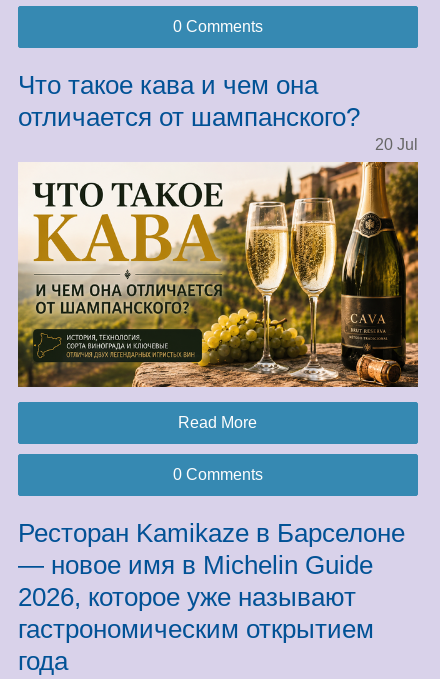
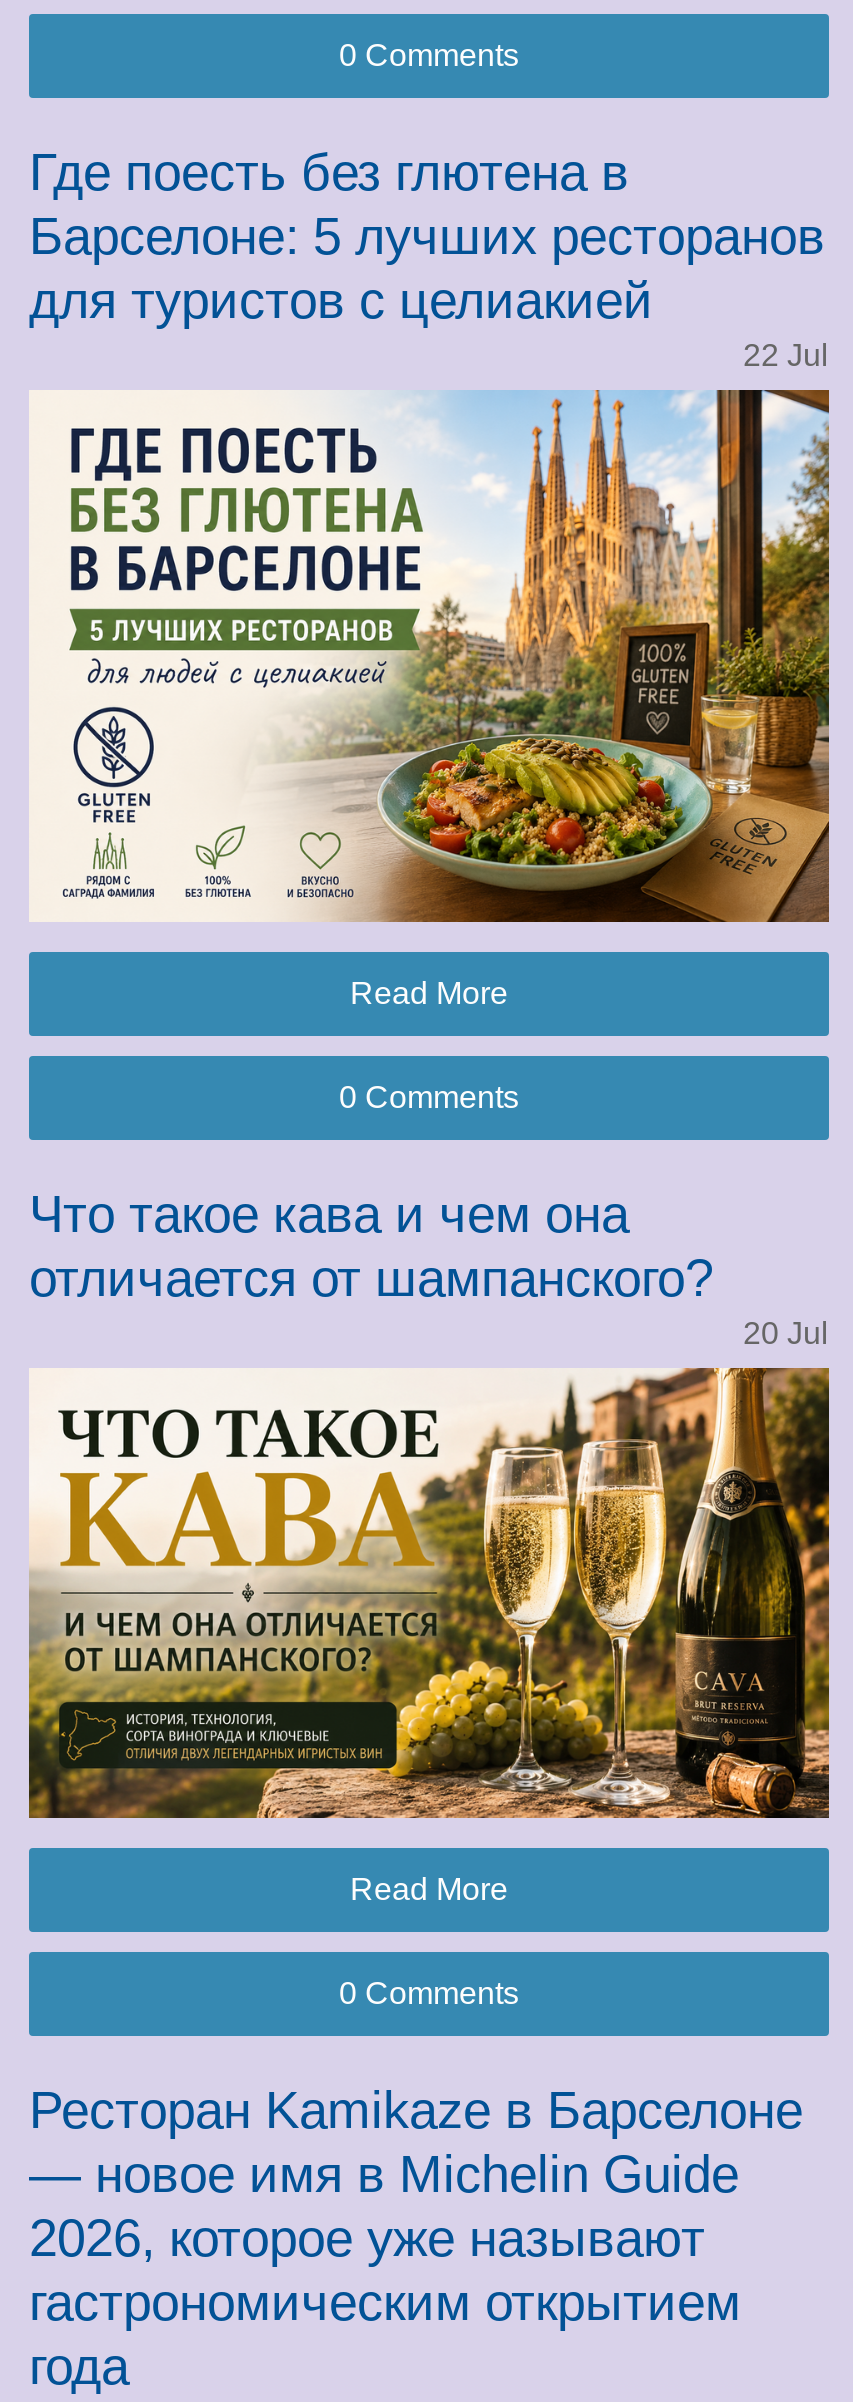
+ Где поесть без глютена в
+ Барселоне: 5 лучших ресторанов
+ для туристов с целиакией
+ 22 Jul

+ [image]
+ Read More
+ 0 Comments
